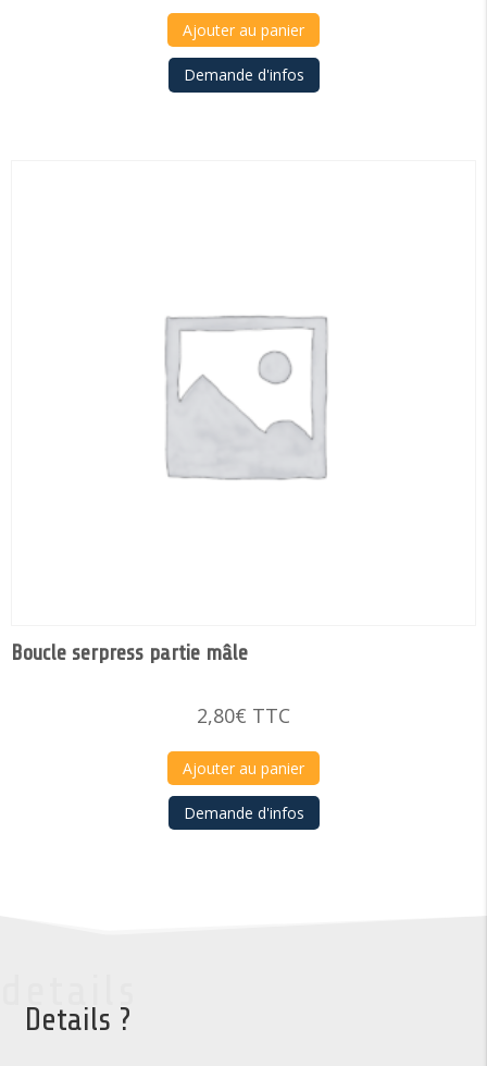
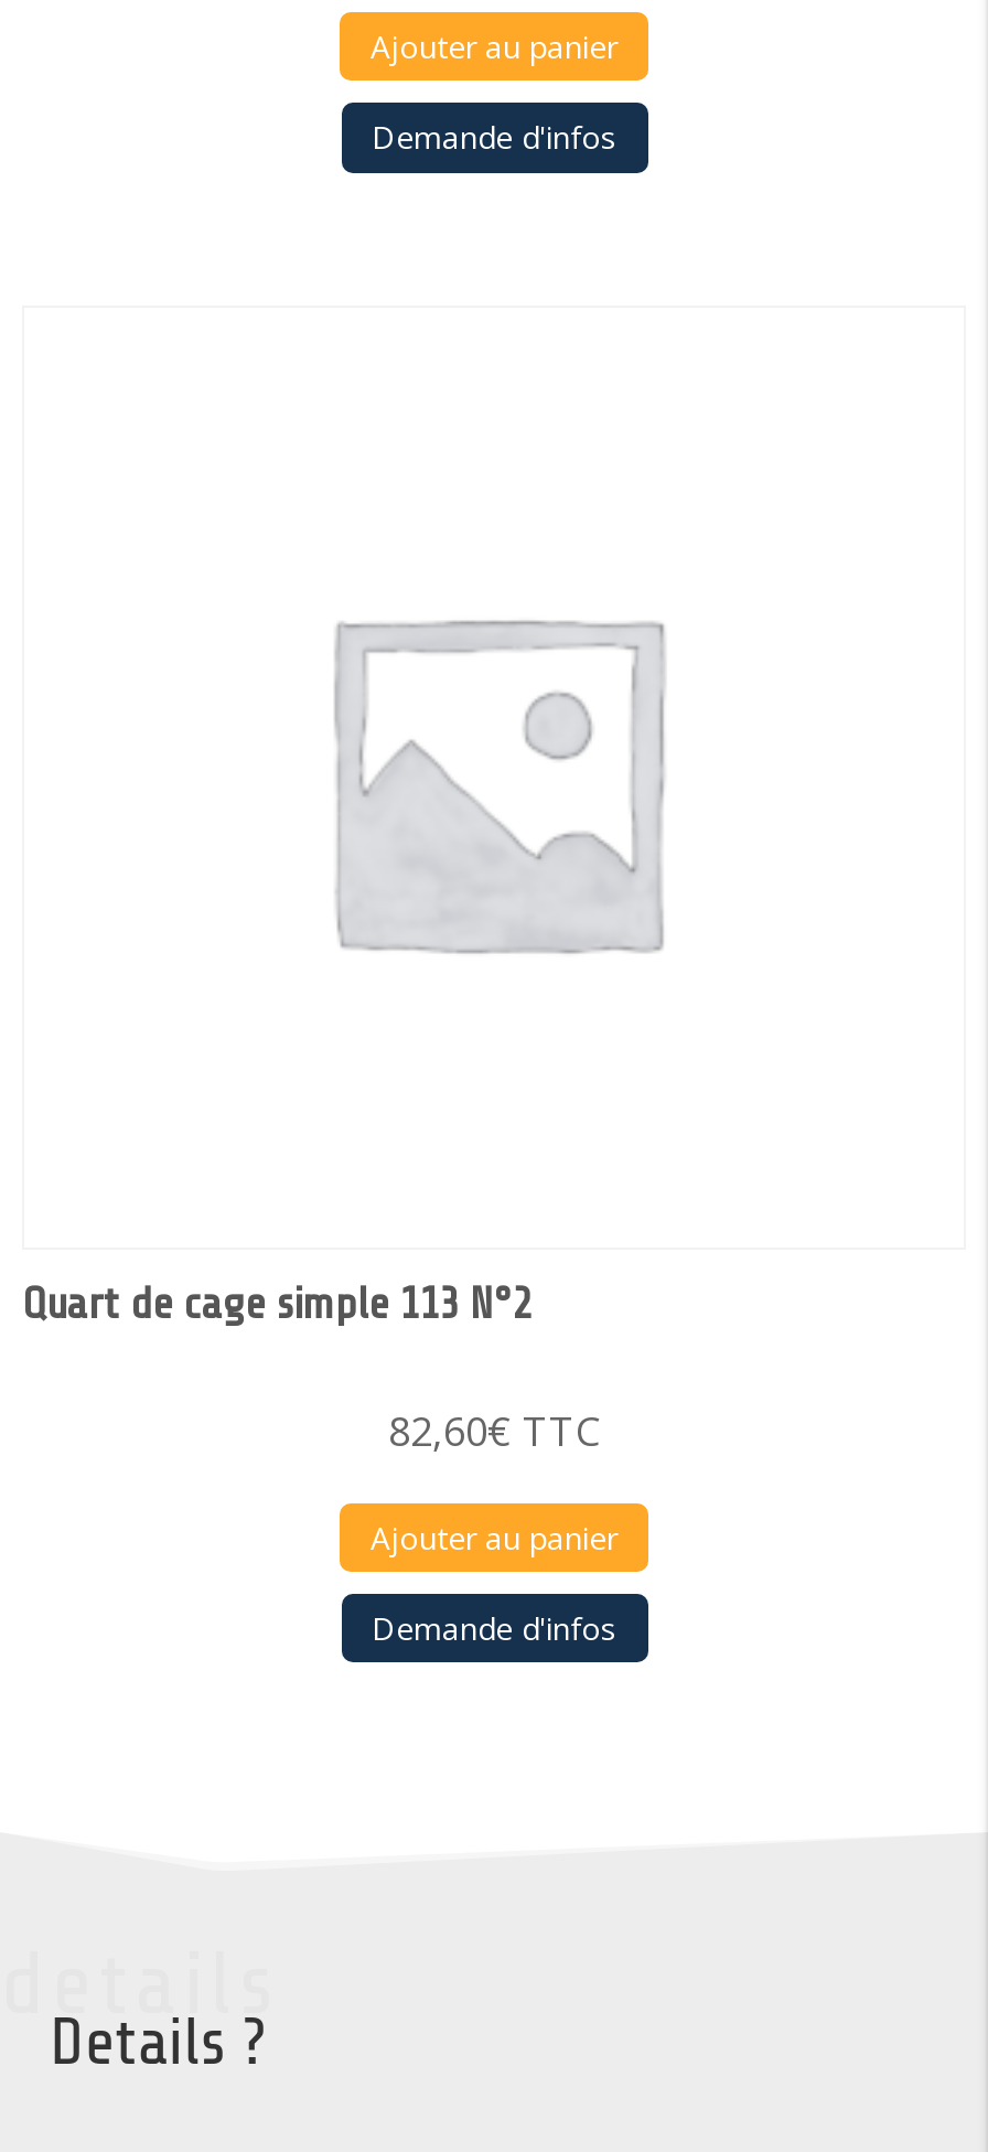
- Boucle serpress partie mâle
+ Quart de cage simple 113 N°2

- 2,80€ TTC
+ 82,60€ TTC
